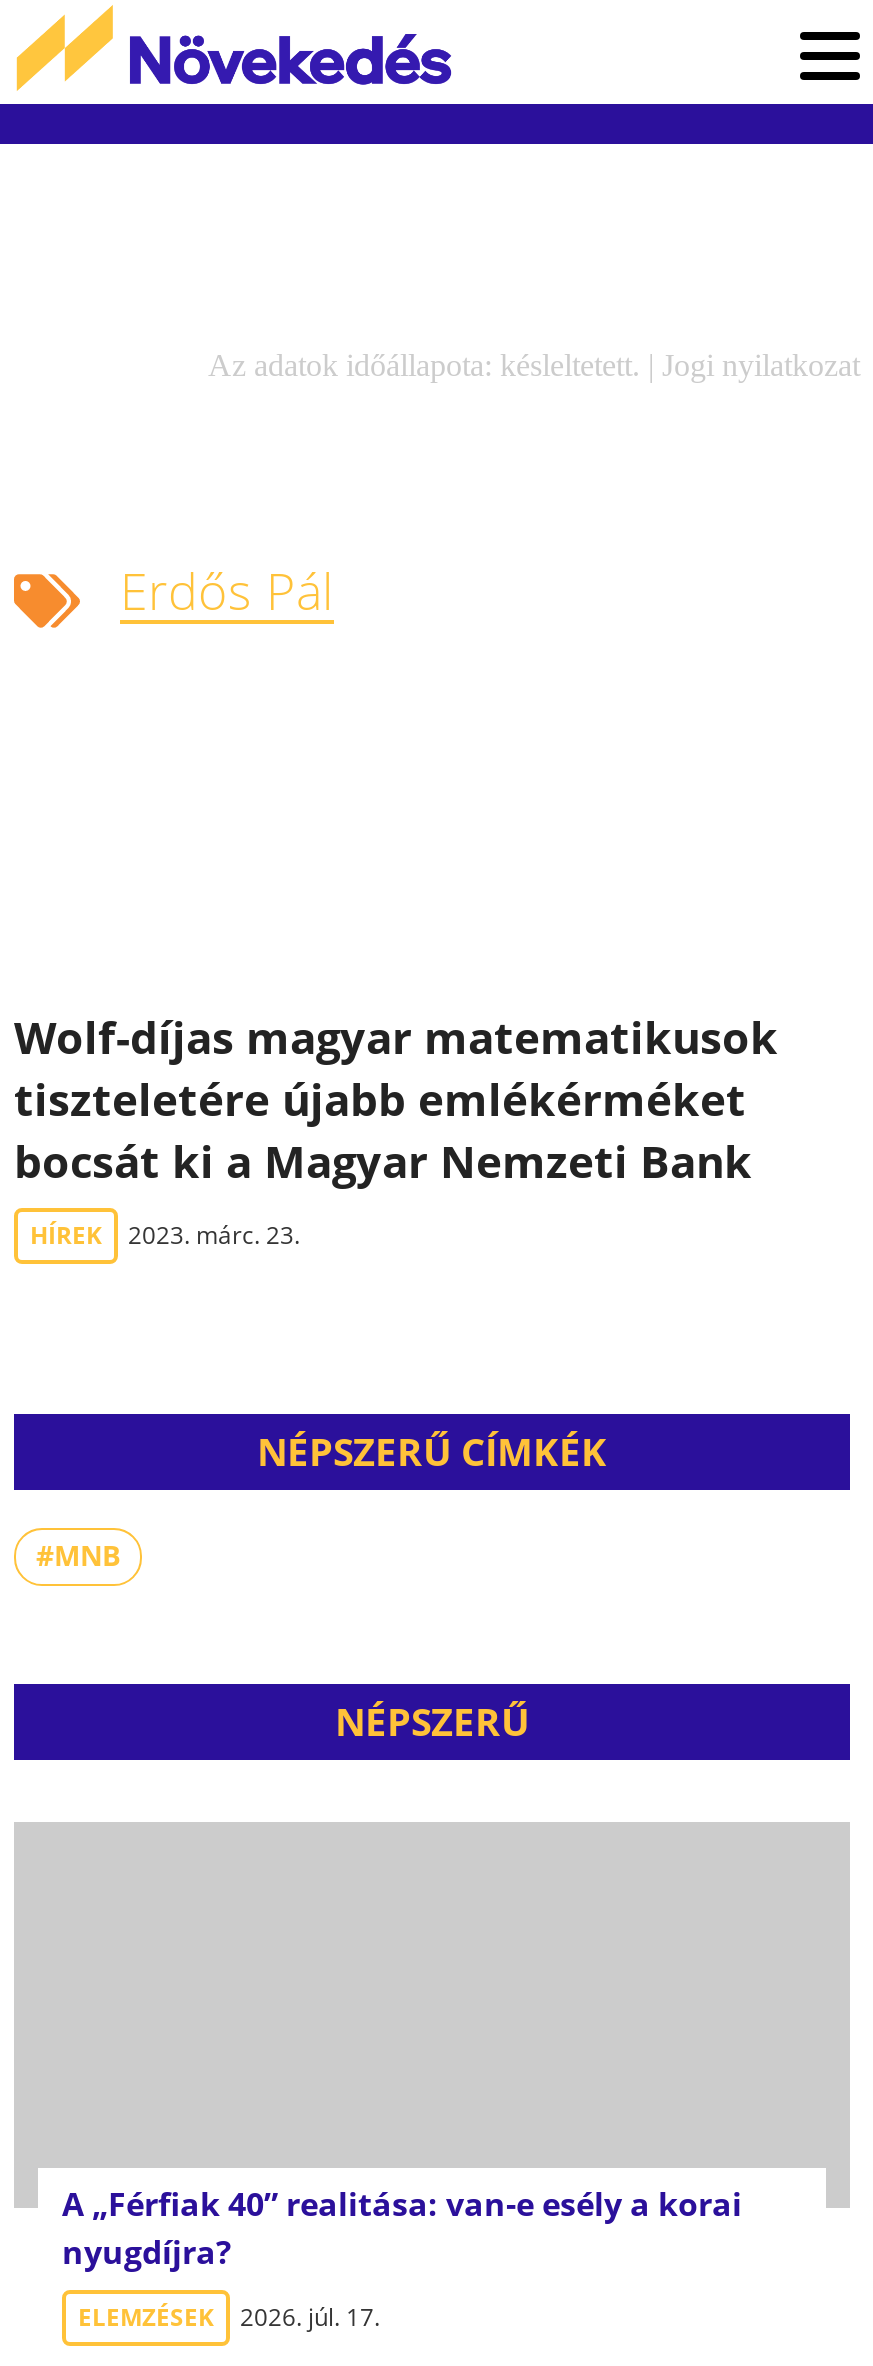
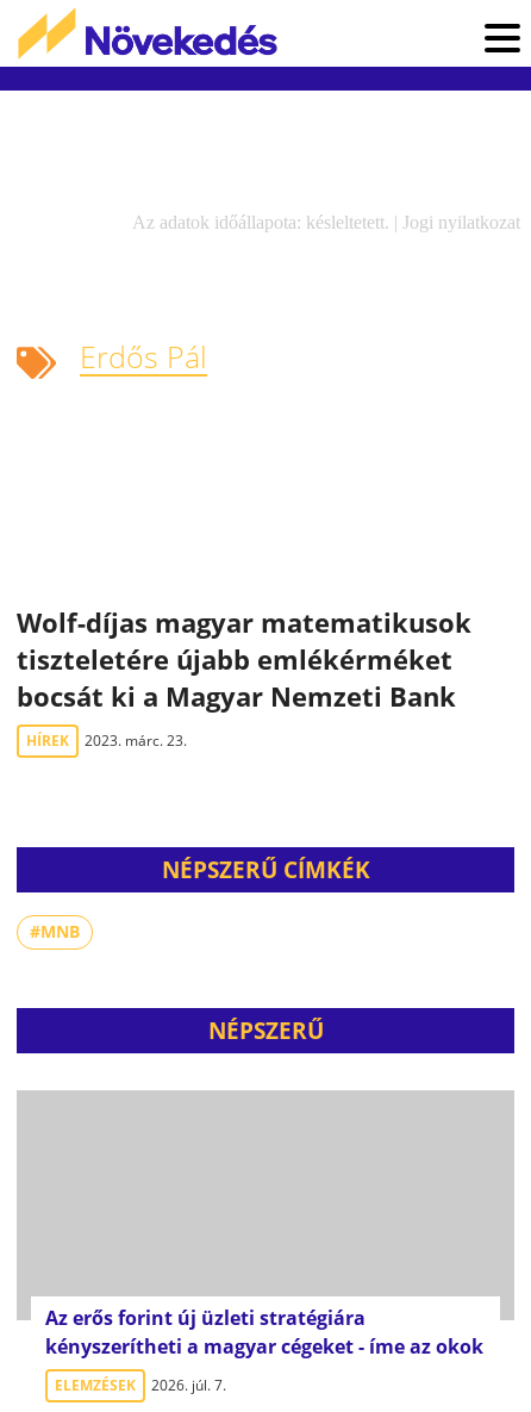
- A „Férfiak 40” realitása: van-e esély a korai
- nyugdíjra?
+ Az erős forint új üzleti stratégiára
+ kényszerítheti a magyar cégeket - íme az okok

- ELEMZÉSEK 2026. júl. 17.
+ ELEMZÉSEK 2026. júl. 7.
